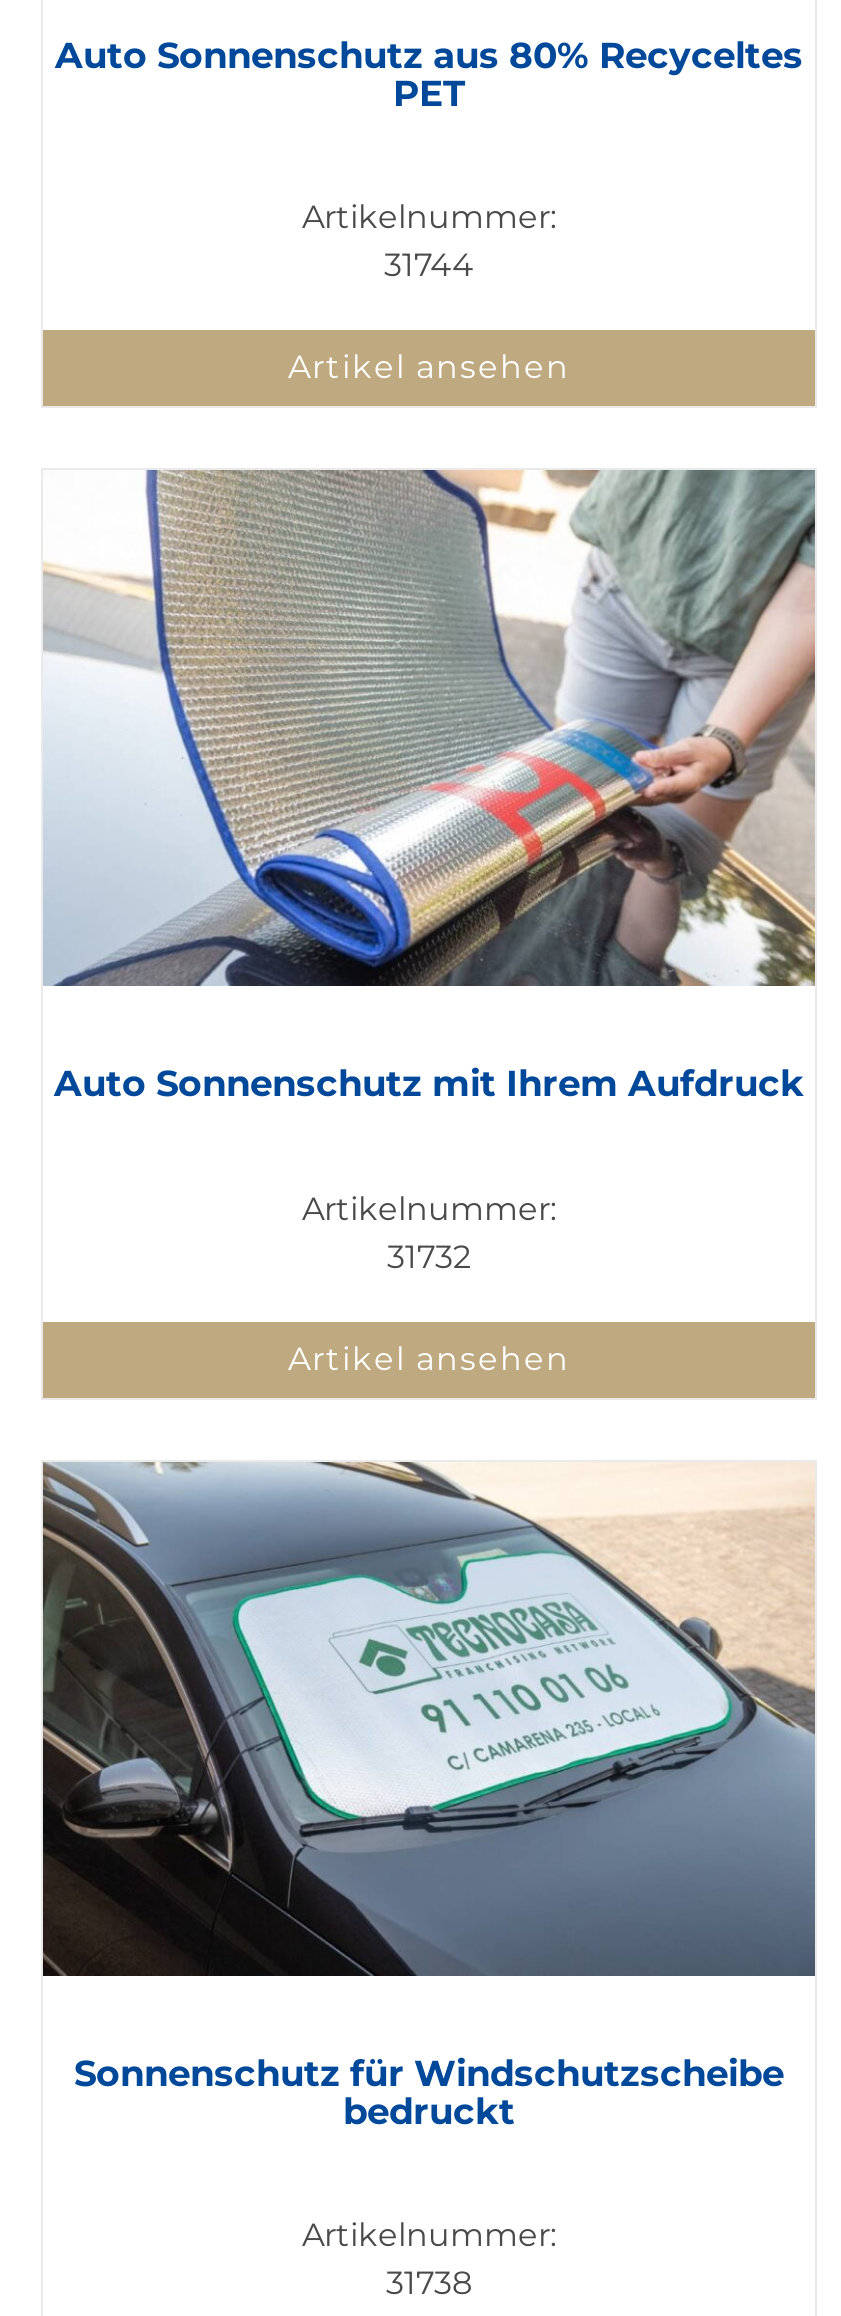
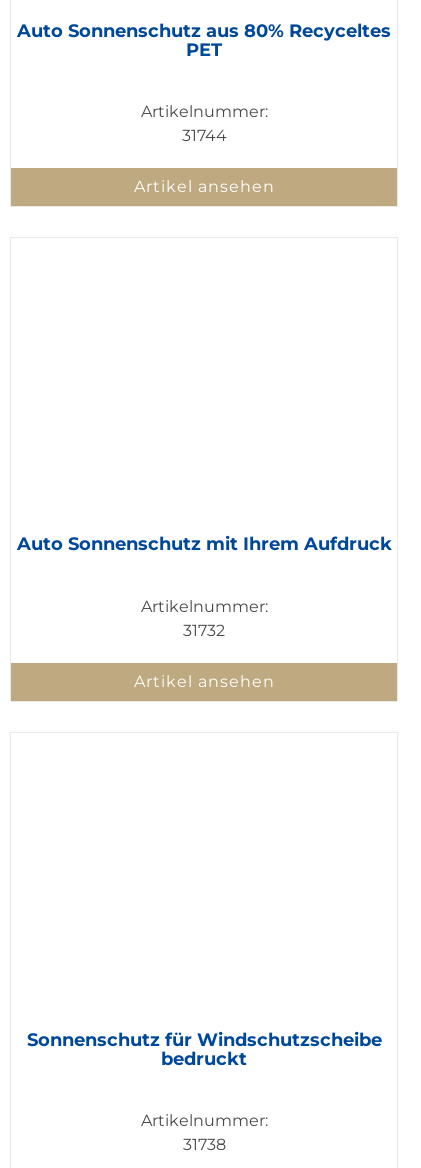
- [image]

- [image]
